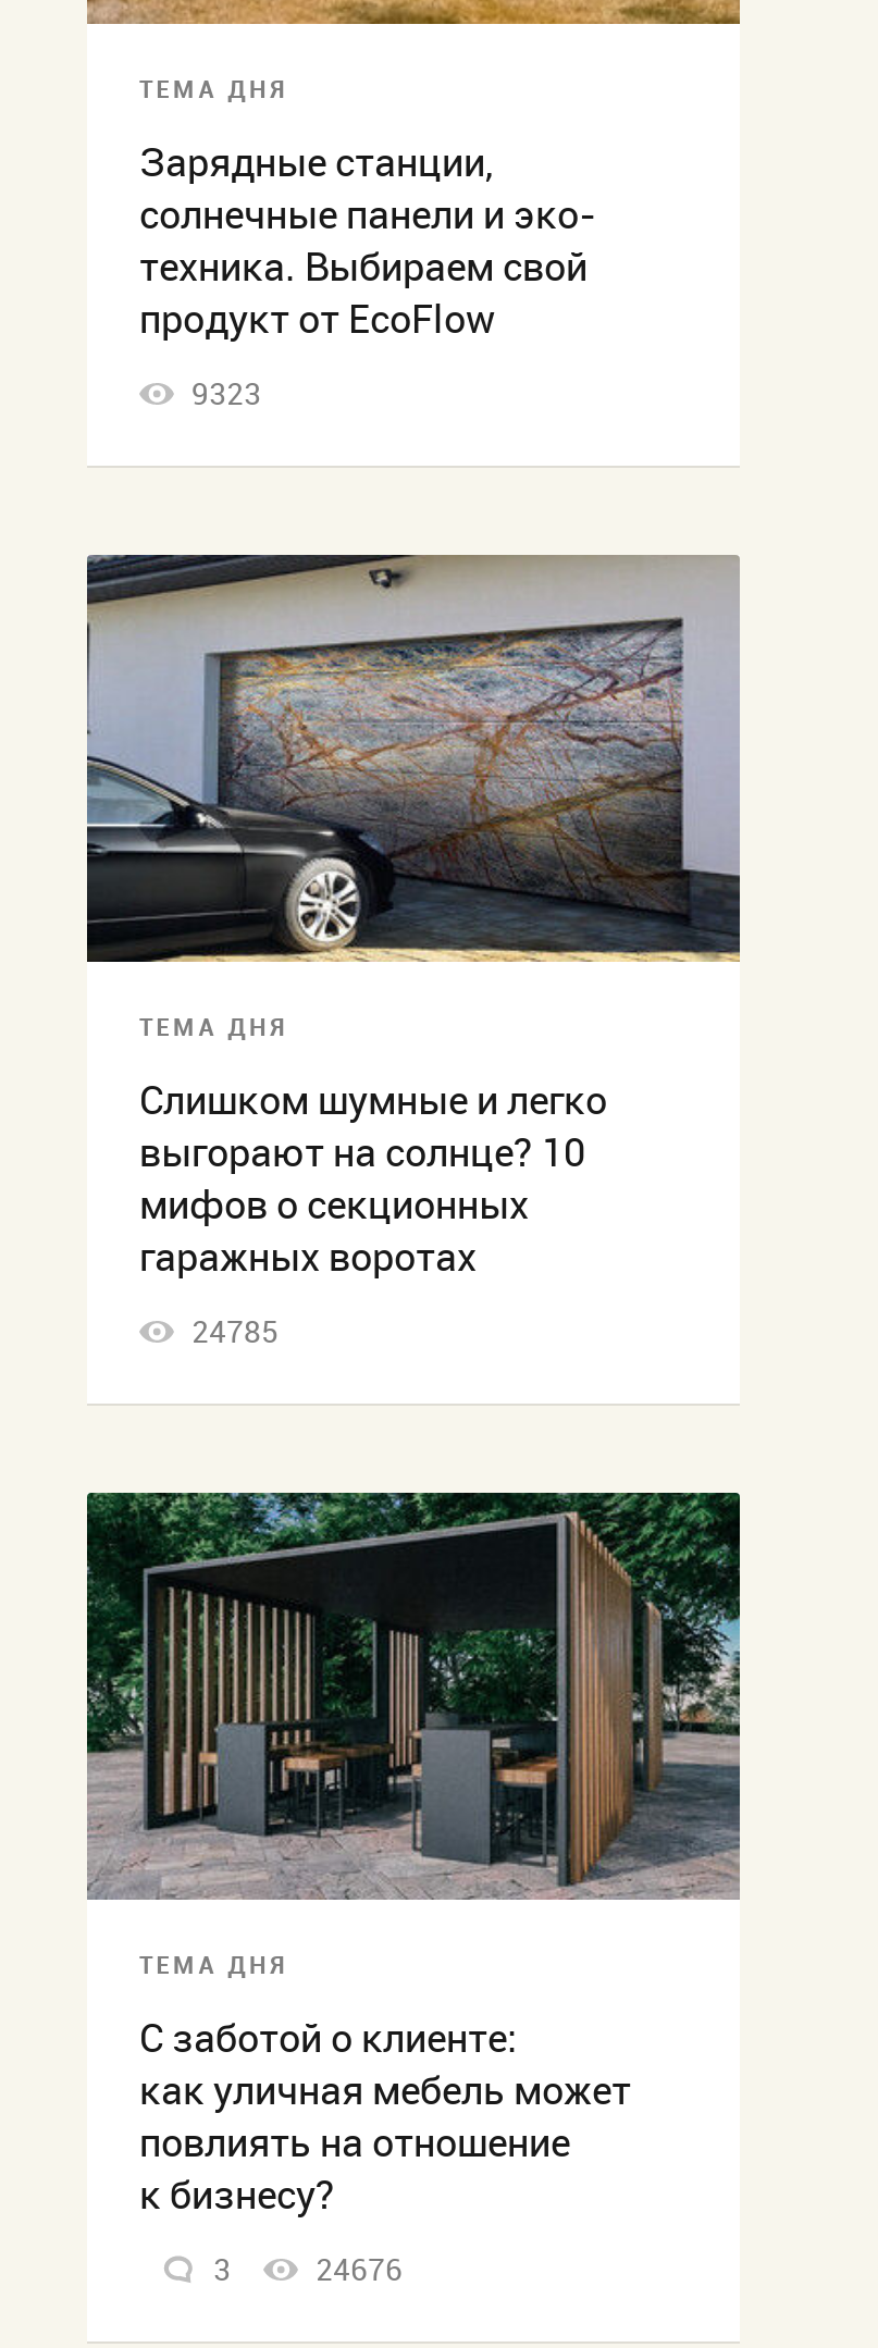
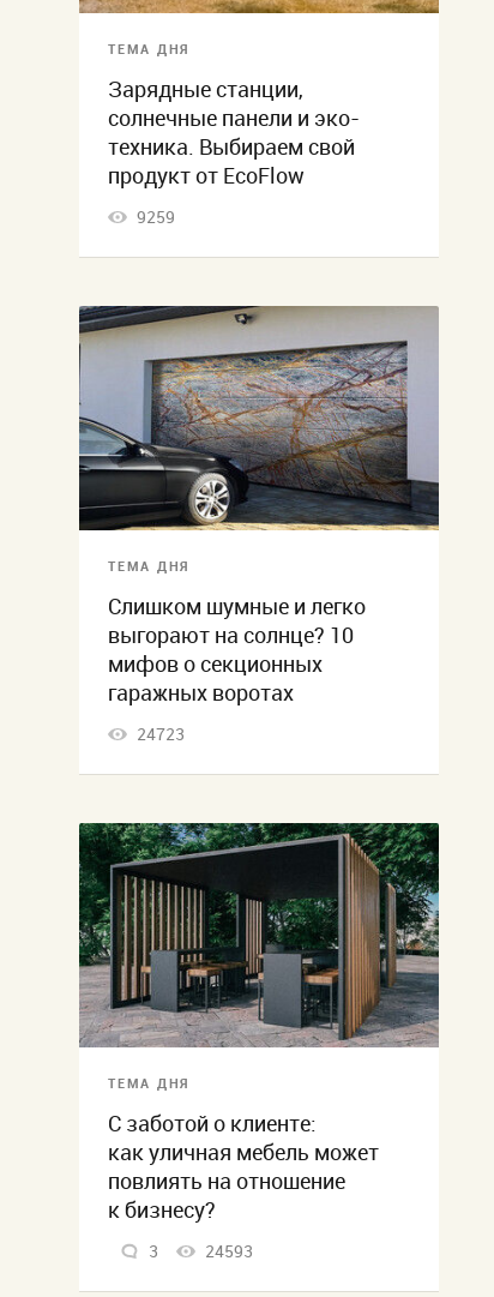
- 9323
+ 9259

- 24785
+ 24723

- 24676
+ 24593
